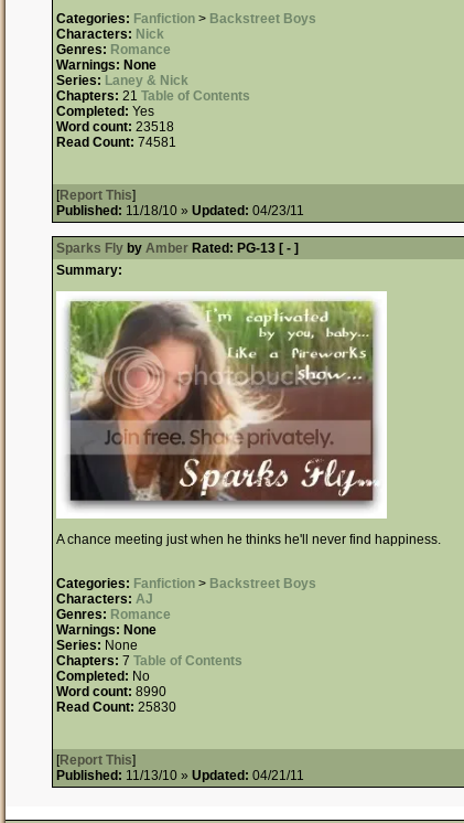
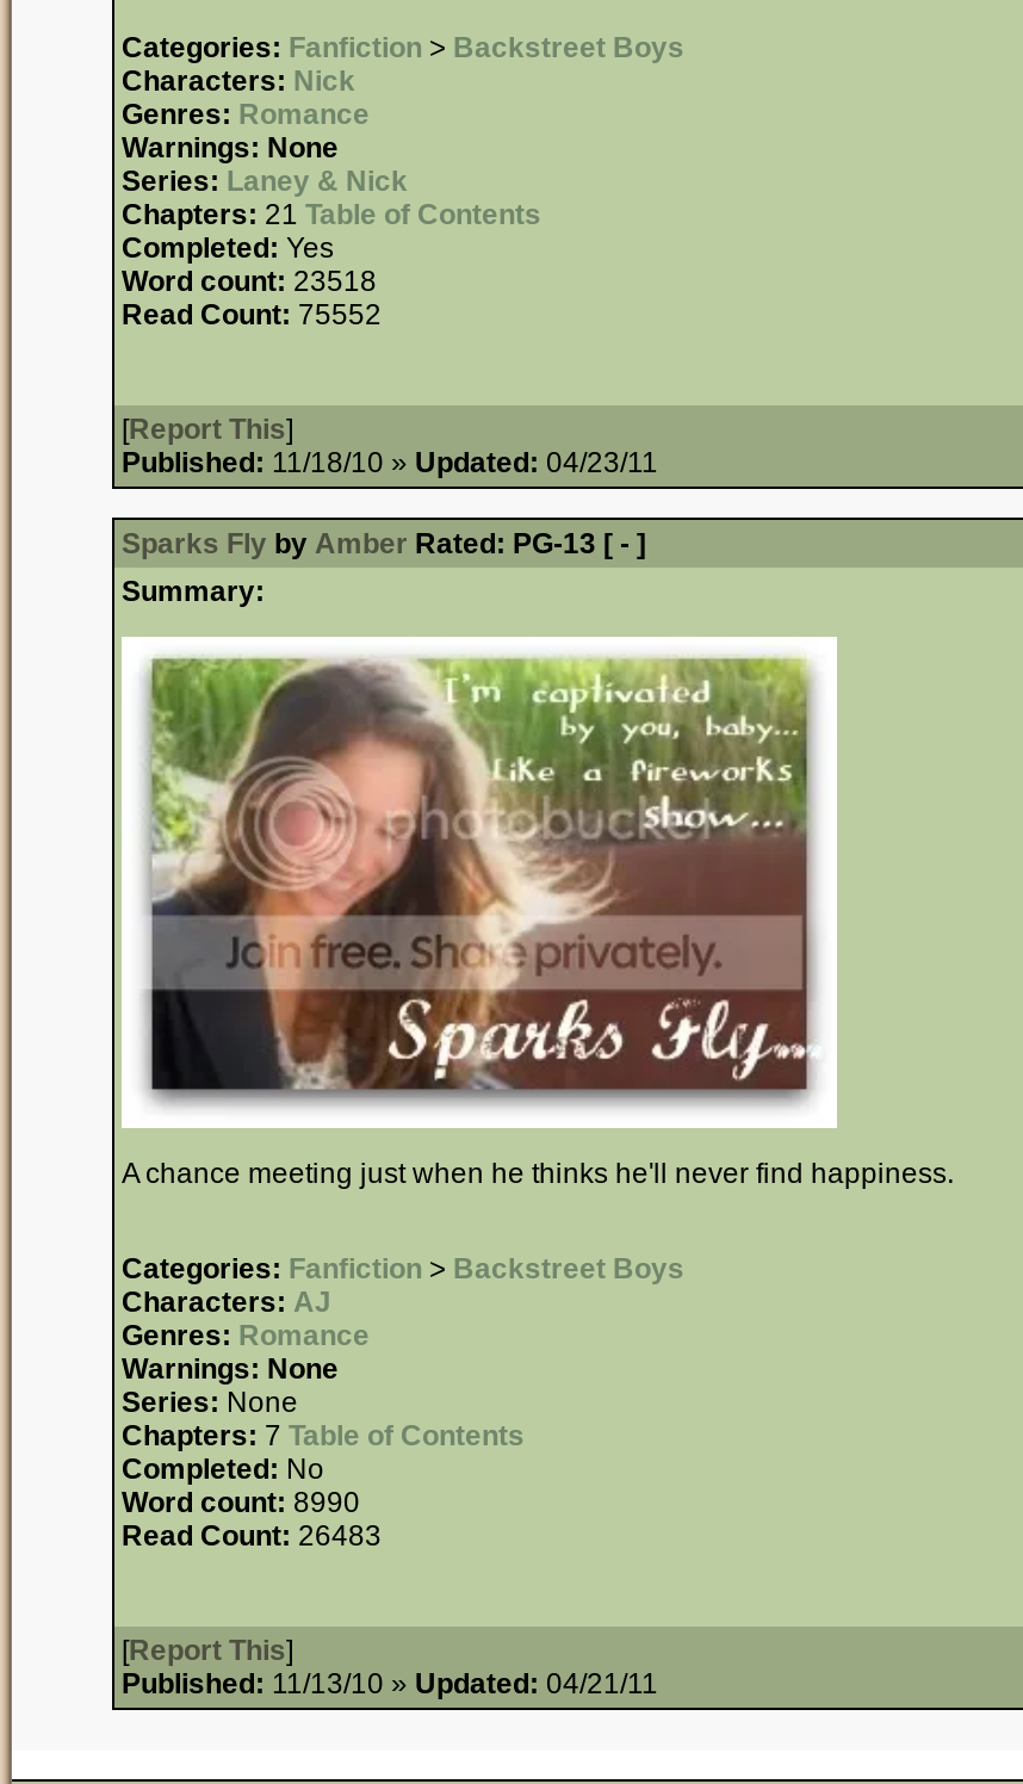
- Read Count: 74581
+ Read Count: 75552

- Read Count: 25830
+ Read Count: 26483
